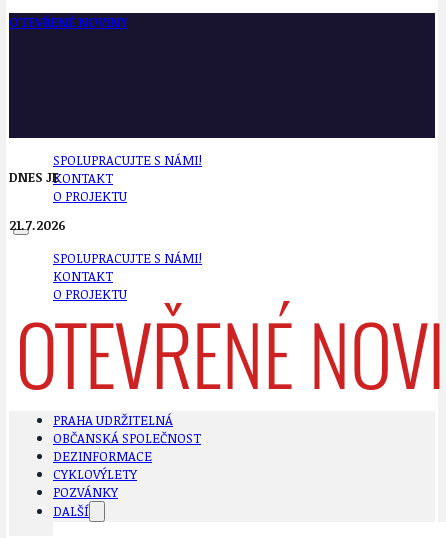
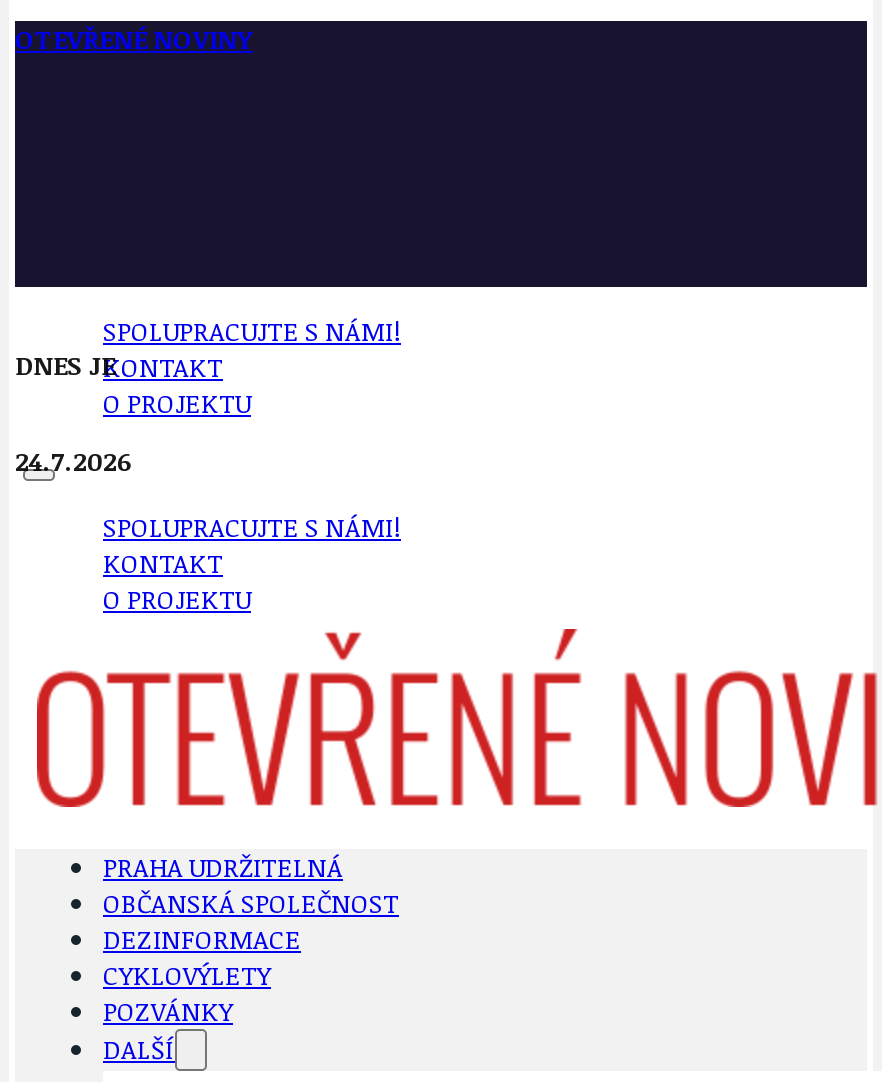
- 21.7.2026
+ 24.7.2026
